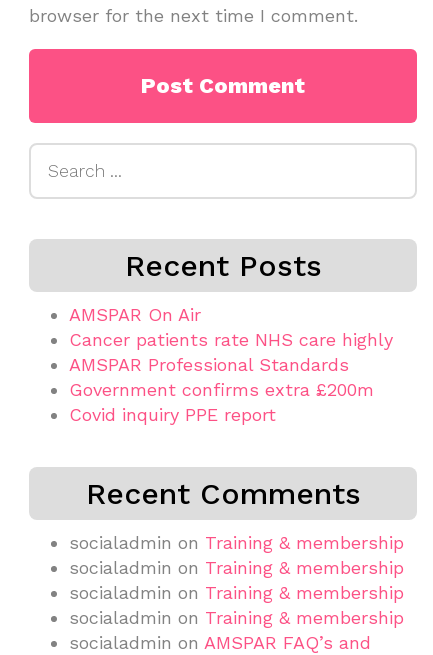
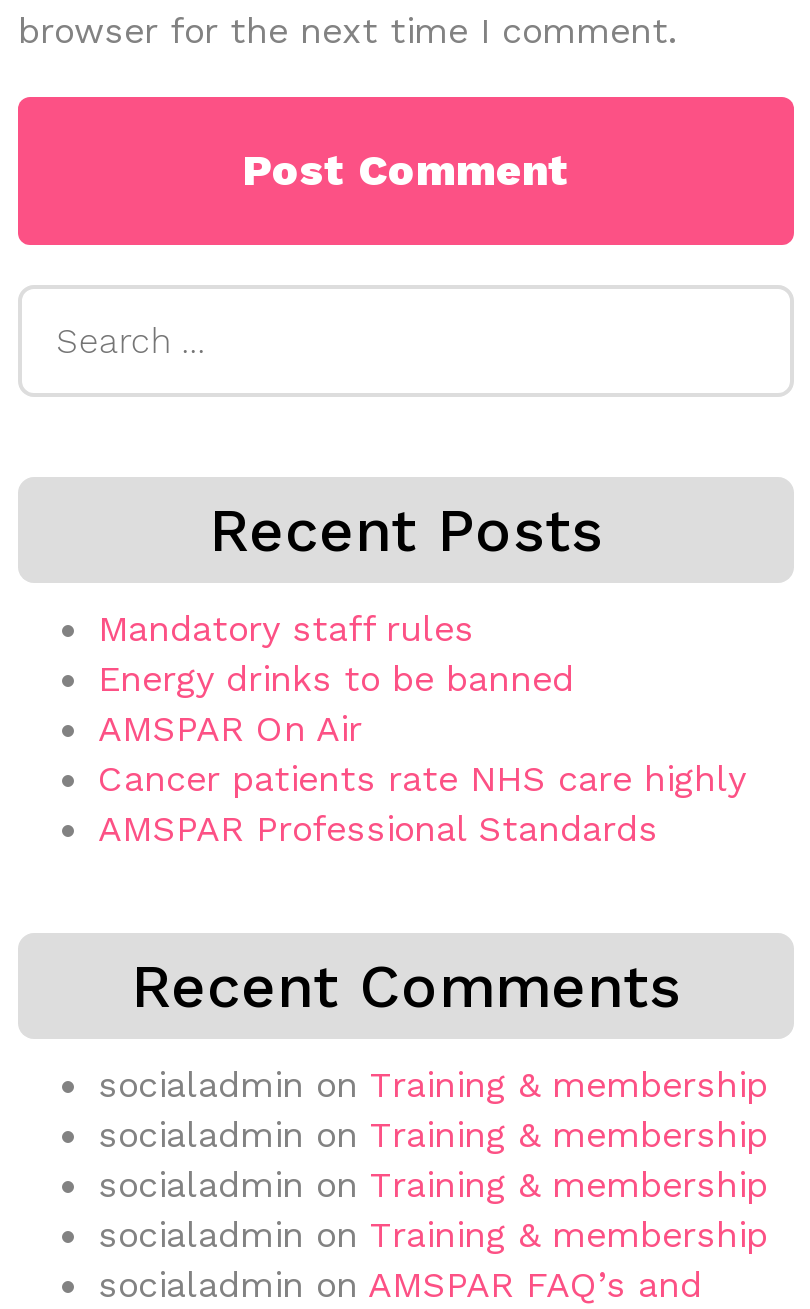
+ Mandatory staff rules
+ Energy drinks to be banned

moved down: AMSPAR On Air | Cancer patients rate NHS care highly | AMSPAR Professional Standards

- Government confirms extra £200m
- Covid inquiry PPE report
